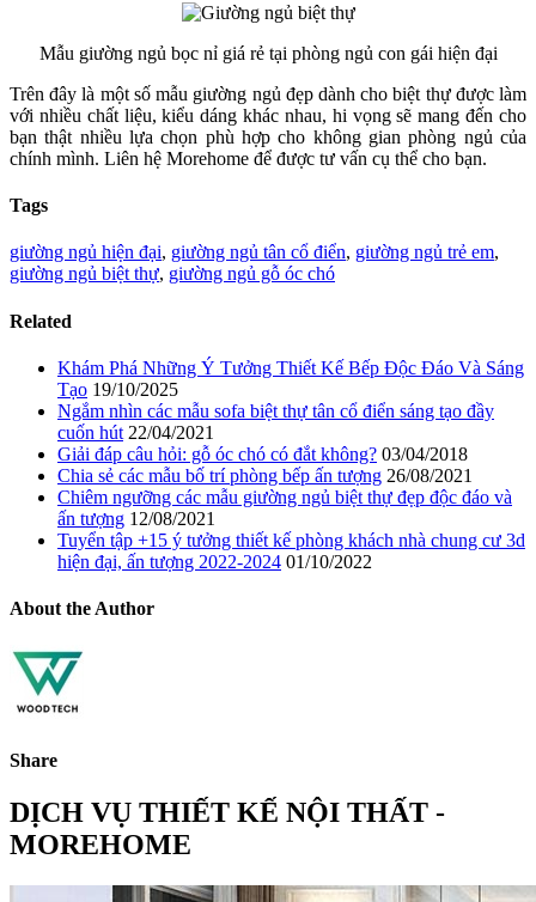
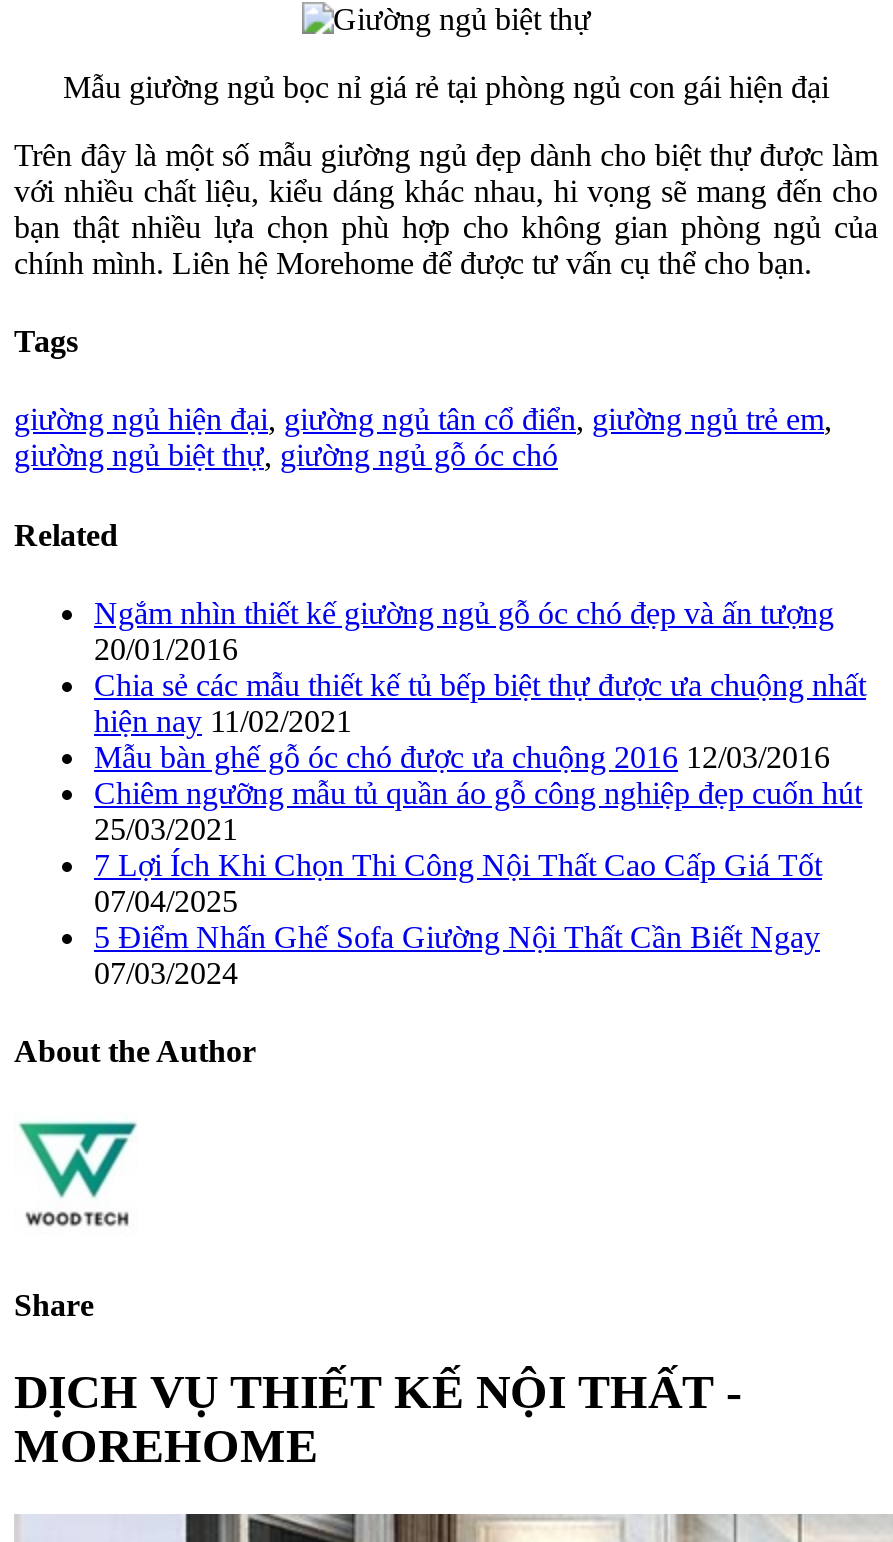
- Khám Phá Những Ý Tưởng Thiết Kế Bếp Độc Đáo Và Sáng
- Tạo 19/10/2025
- Ngắm nhìn các mẫu sofa biệt thự tân cổ điển sáng tạo đầy
- cuốn hút 22/04/2021
- Giải đáp câu hỏi: gỗ óc chó có đắt không? 03/04/2018
- Chia sẻ các mẫu bố trí phòng bếp ấn tượng 26/08/2021
- Chiêm ngưỡng các mẫu giường ngủ biệt thự đẹp độc đáo và
- ấn tượng12/08/2021
- Tuyển tập +15 ý tưởng thiết kế phòng khách nhà chung cư 3d
- hiện đại, ấn tượng 2022-2024 01/10/2022
+ Ngắm nhìn thiết kế giường ngủ gỗ óc chó đẹp và ấn tượng
+ 20/01/2016
+ Chia sẻ các mẫu thiết kế tủ bếp biệt thự được ưa chuộng nhất
+ hiện nay 11/02/2021
+ Mẫu bàn ghế gỗ óc chó được ưa chuộng 2016 12/03/2016
+ Chiêm ngưỡng mẫu tủ quần áo gỗ công nghiệp đẹp cuốn hút
+ 25/03/2021
+ 7 Lợi Ích Khi Chọn Thi Công Nội Thất Cao Cấp Giá Tốt
+ 07/04/2025
+ 5 Điểm Nhấn Ghế Sofa Giường Nội Thất Cần Biết Ngay
+ 07/03/2024
